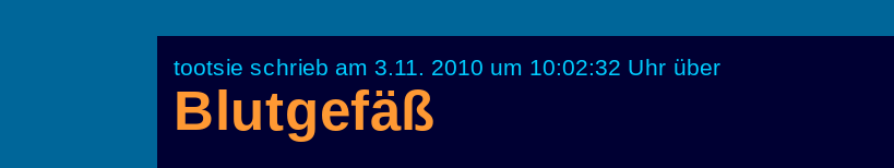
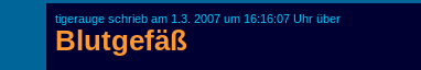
- tootsie schrieb am 3.11. 2010 um 10:02:32 Uhr über
+ tigerauge schrieb am 1.3. 2007 um 16:16:07 Uhr über
